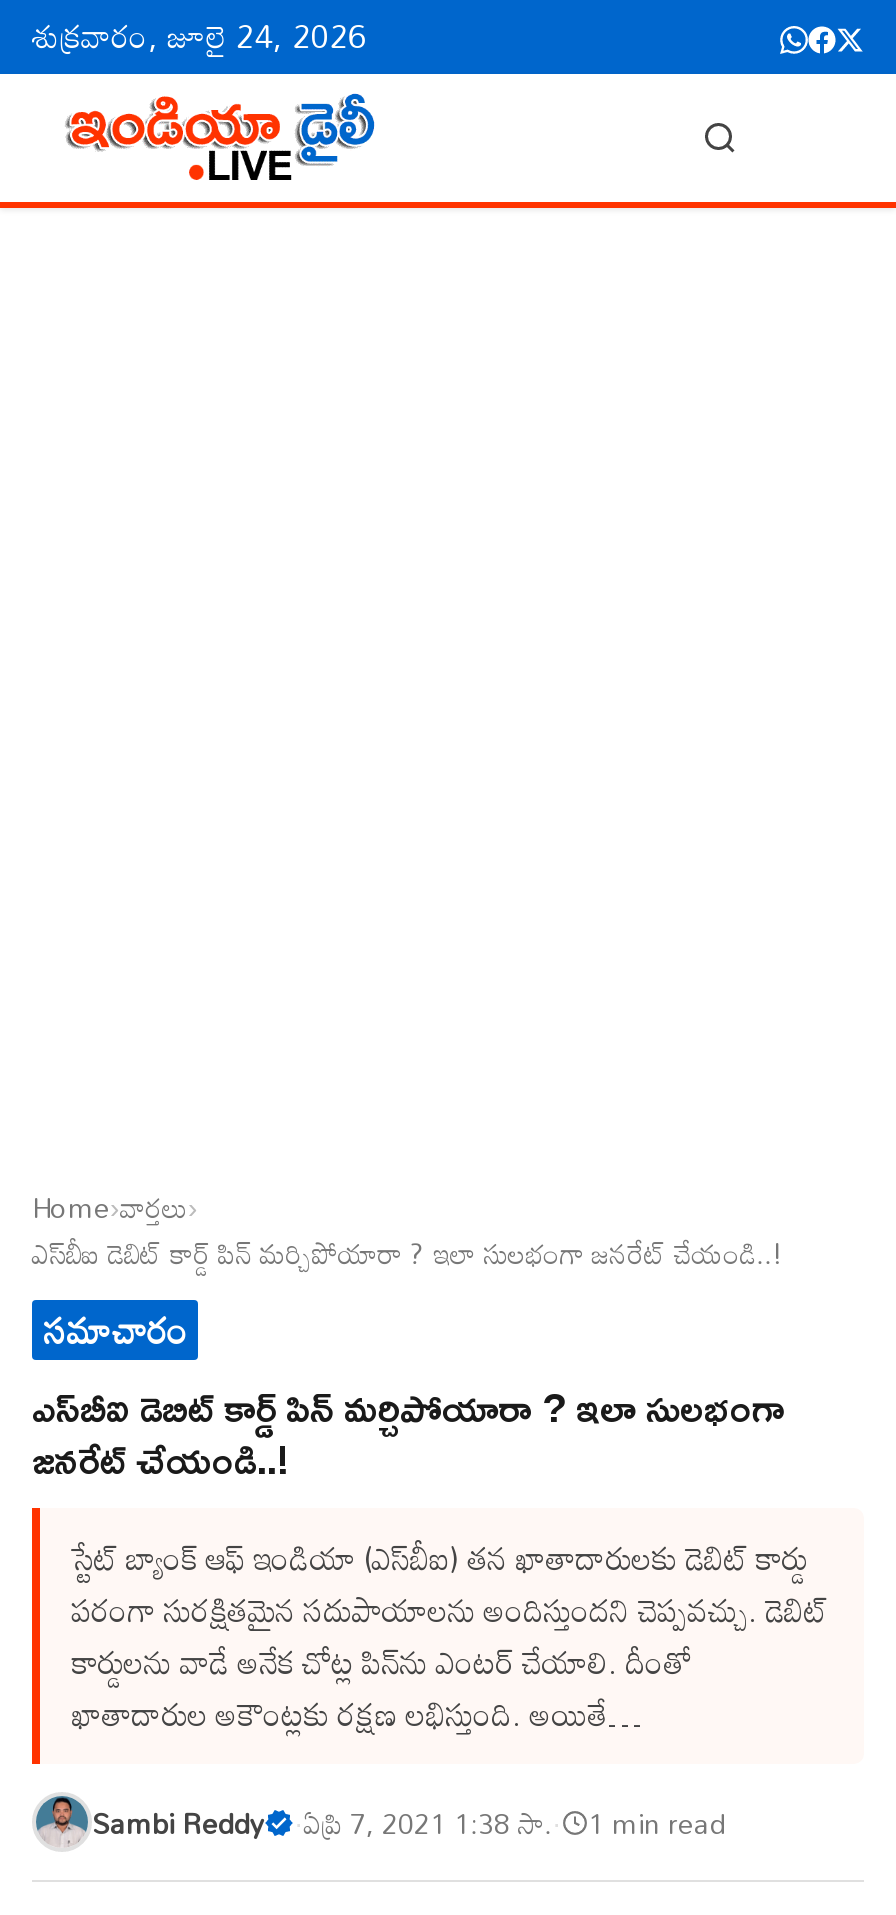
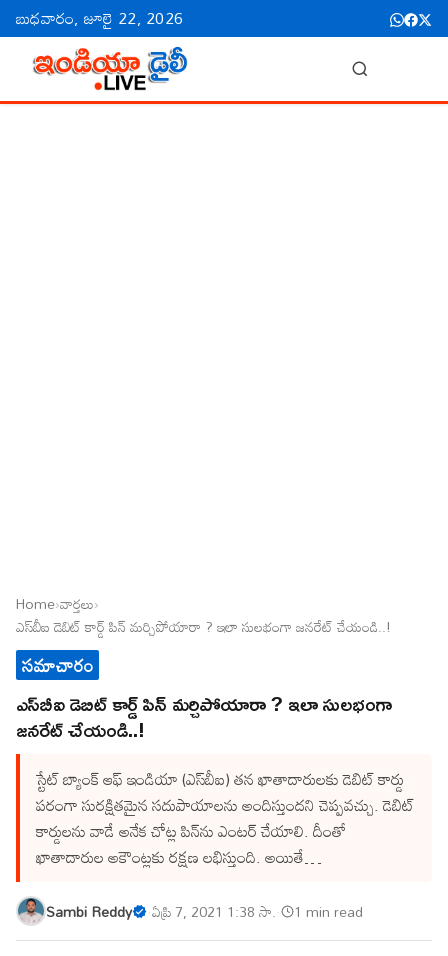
- శుక్రవారం, జూలై 24, 2026
+ బుధవారం, జూలై 22, 2026
